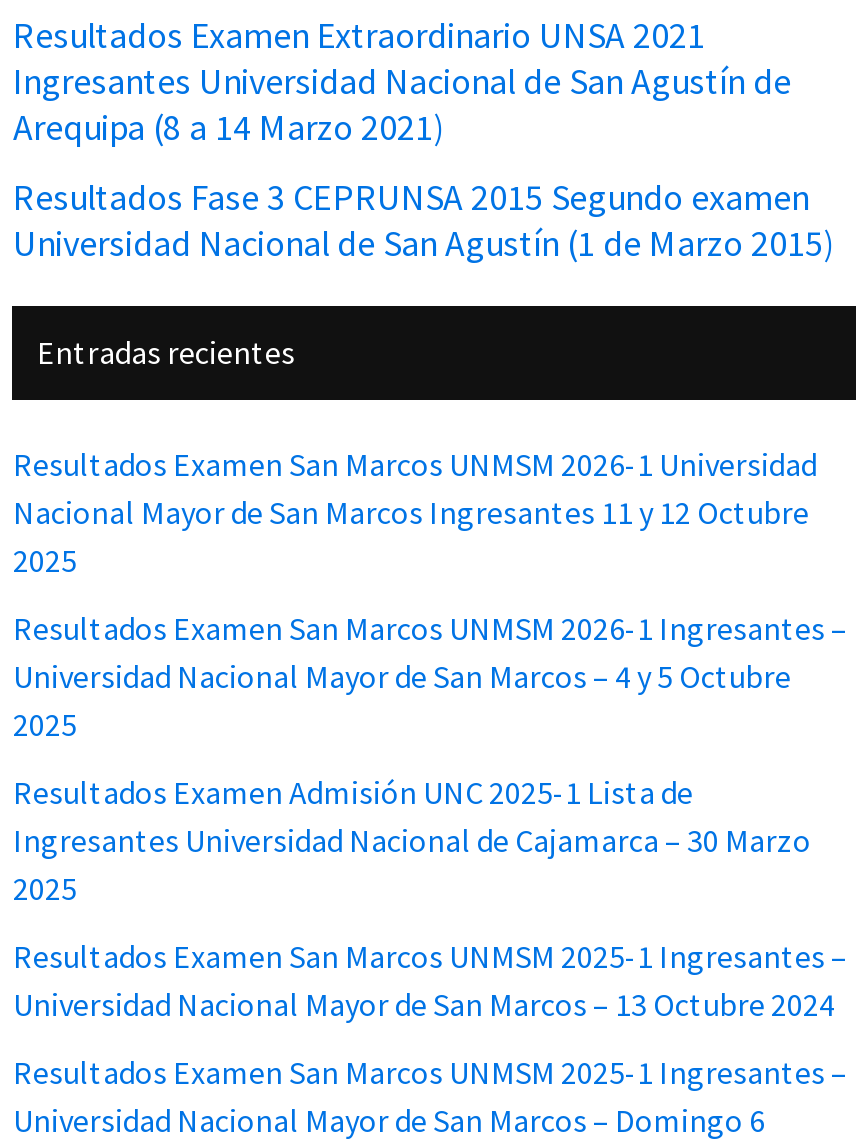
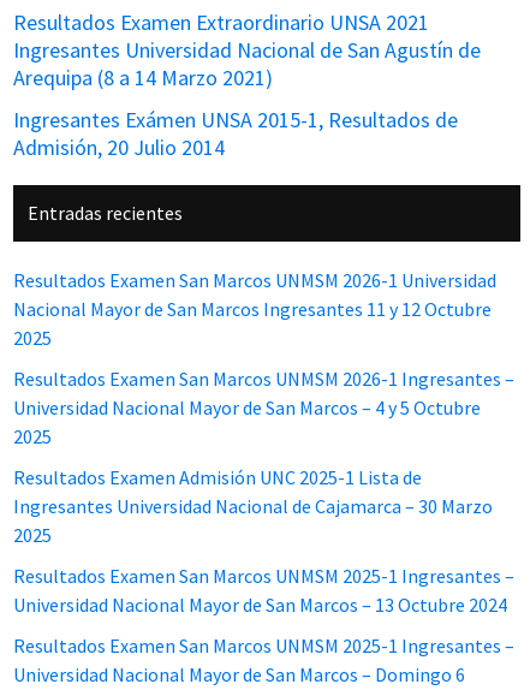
- Resultados Fase 3 CEPRUNSA 2015 Segundo examen
- Universidad Nacional de San Agustín (1 de Marzo 2015)
+ Ingresantes Exámen UNSA 2015-1, Resultados de
+ Admisión, 20 Julio 2014
